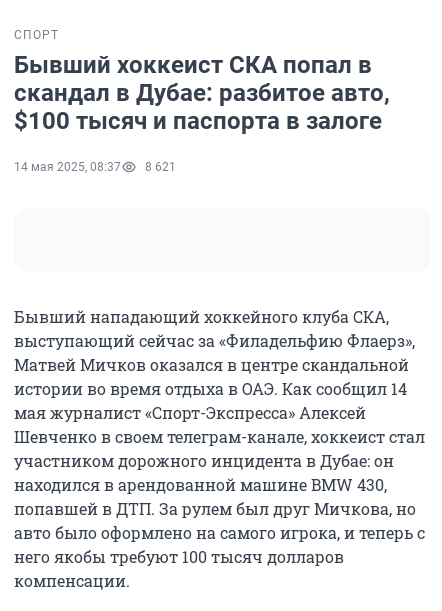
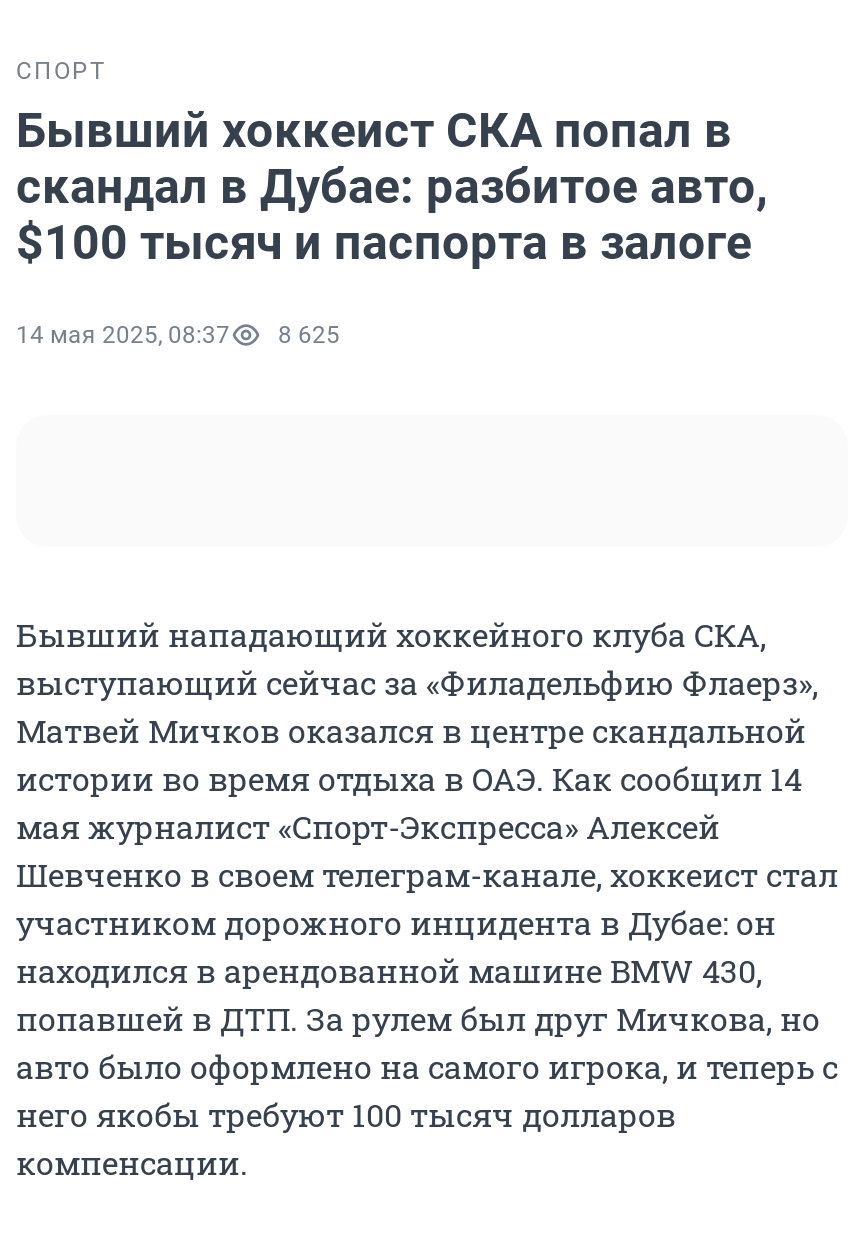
- 14 мая 2025, 08:37 8 621
+ 14 мая 2025, 08:37 8 625
